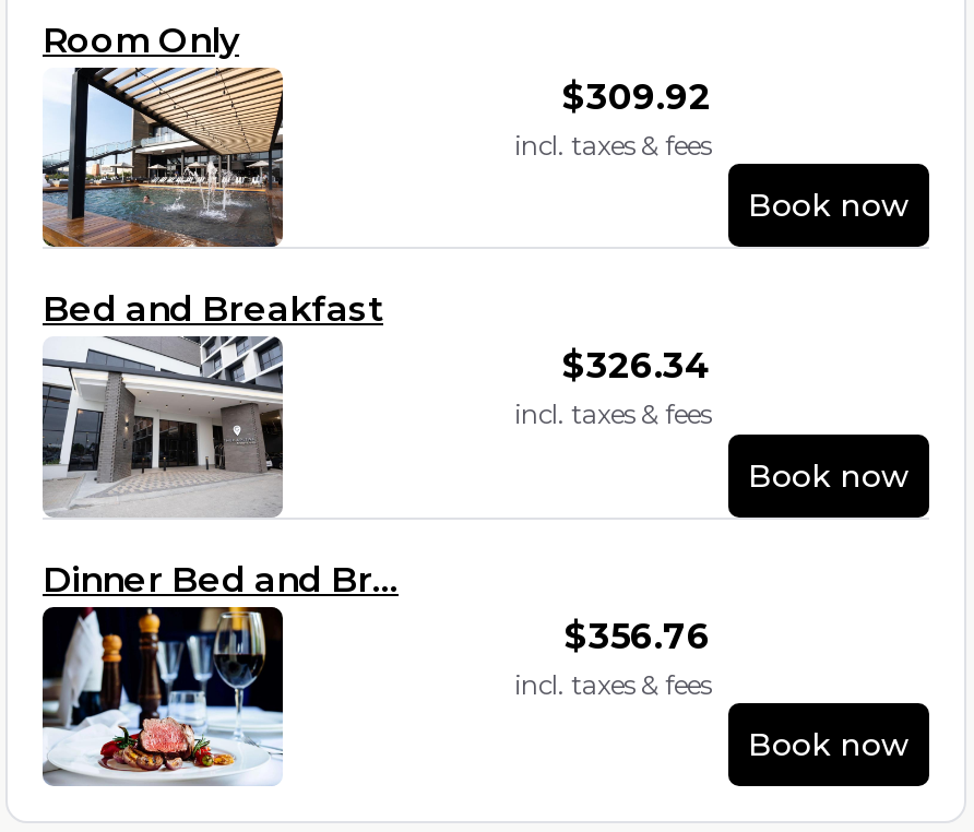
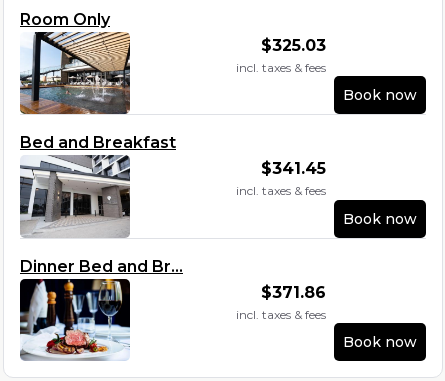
- $309.92
+ $325.03

- $326.34
+ $341.45

- $356.76
+ $371.86
